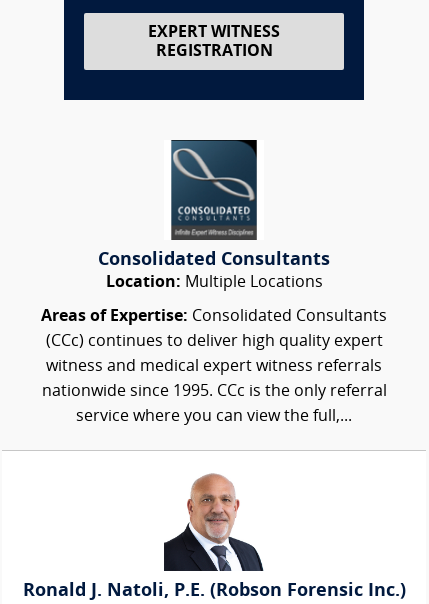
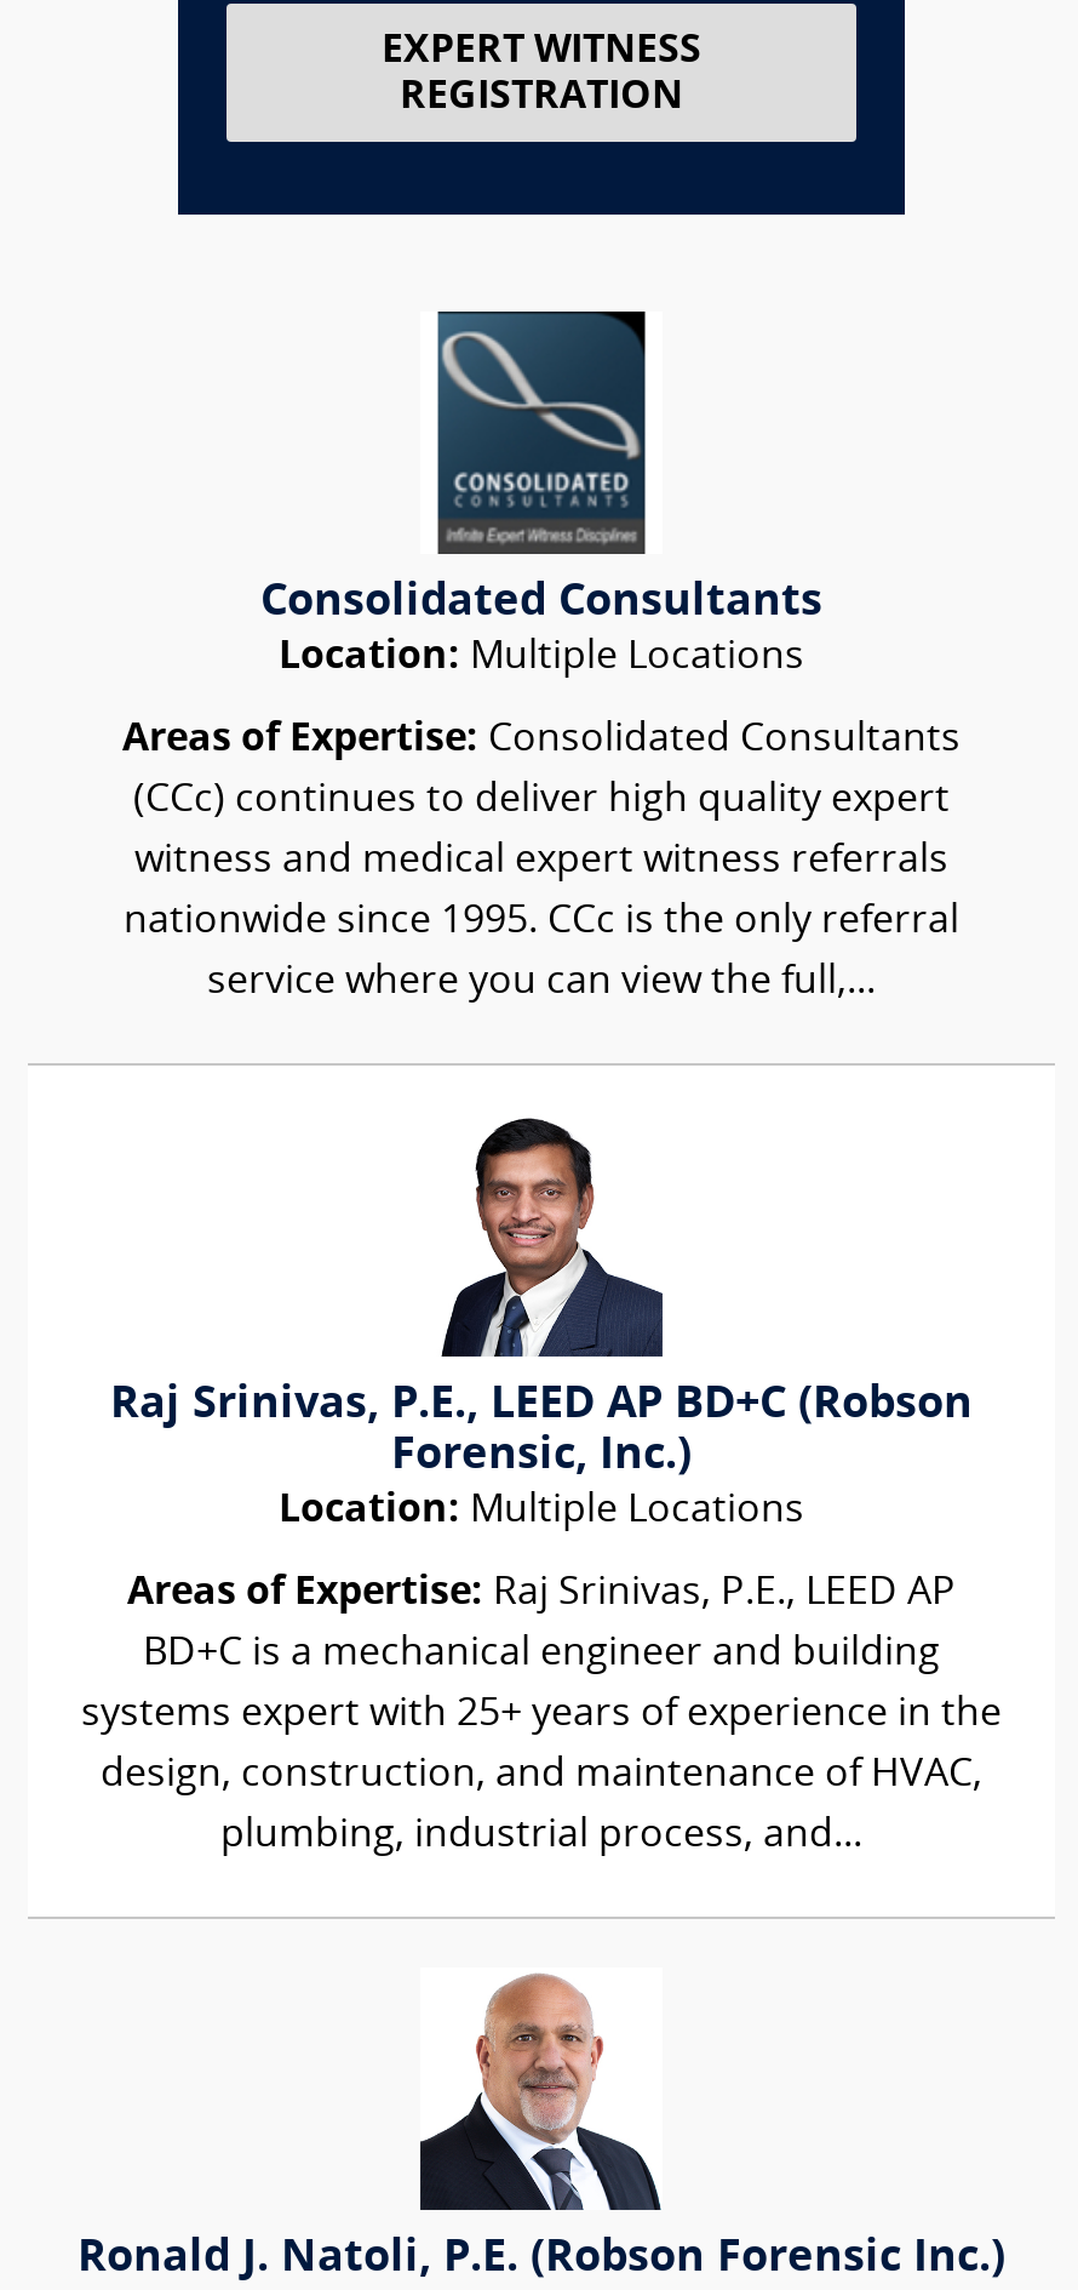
+ [image]
+ Raj Srinivas, P.E., LEED AP BD+C (Robson
+ Forensic, Inc.)
+ Location: Multiple Locations
+ Areas of Expertise: Raj Srinivas, P.E., LEED AP
+ BD+C is a mechanical engineer and building
+ systems expert with 25+ years of experience in the
+ design, construction, and maintenance of HVAC,
+ plumbing, industrial process, and...
